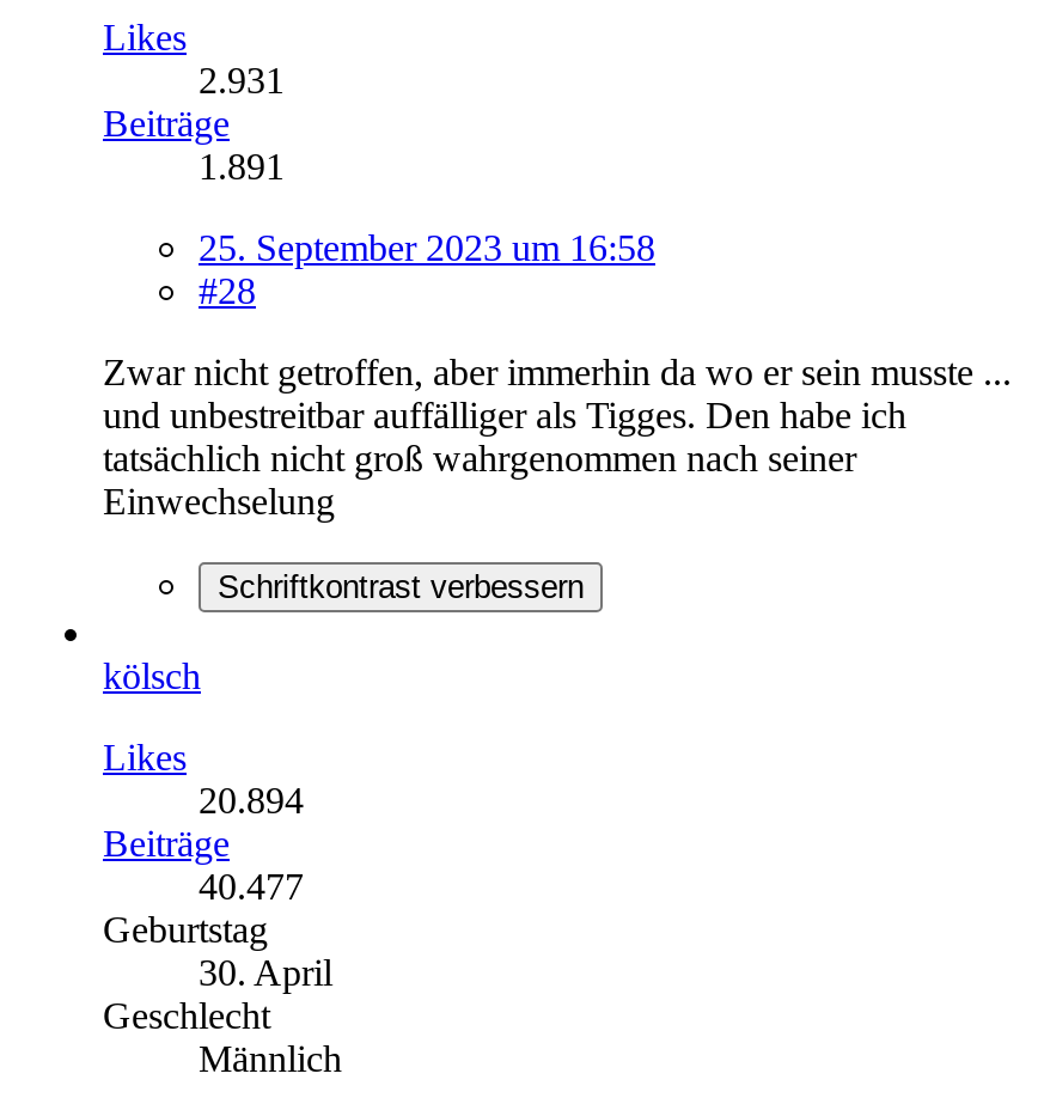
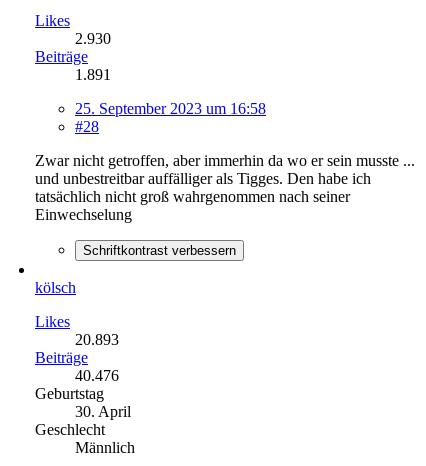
- 2.931
+ 2.930

- 20.894
+ 20.893

- 40.477
+ 40.476
